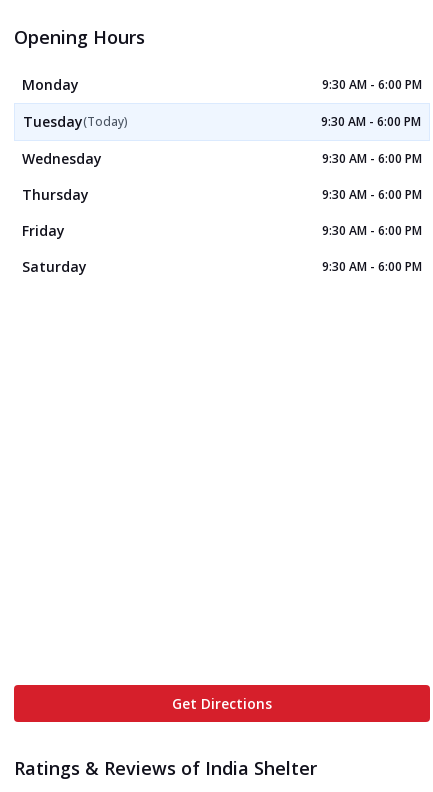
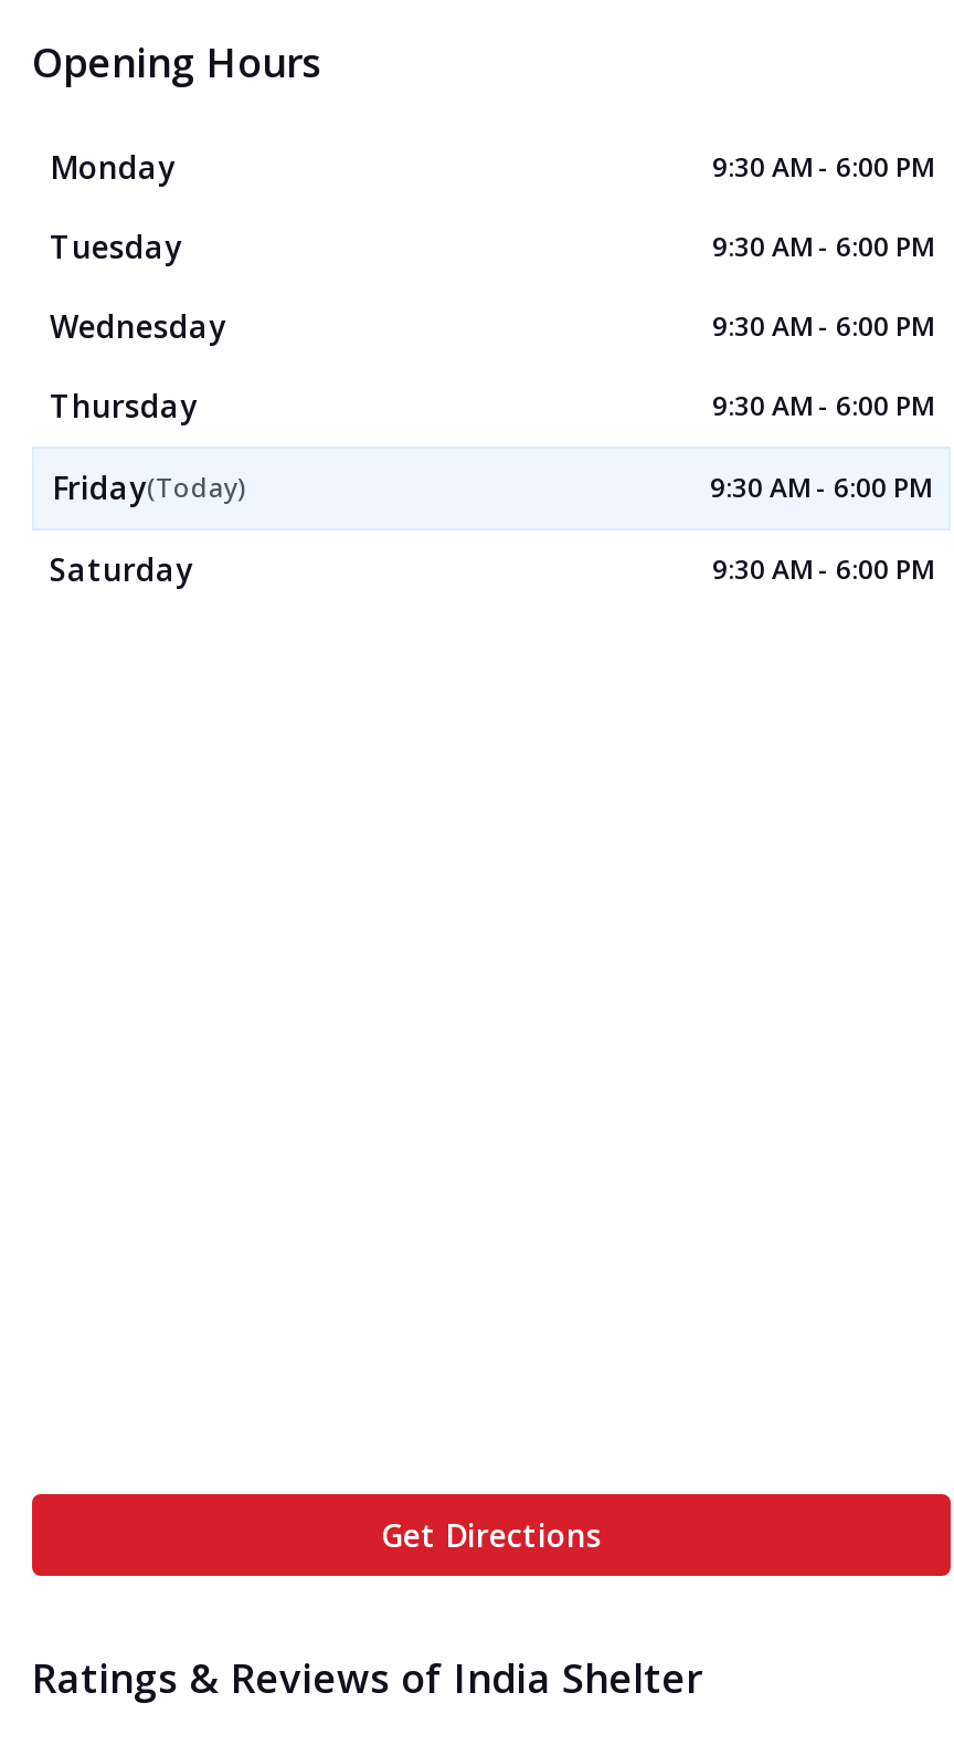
- Tuesday(Today)
+ Tuesday

- Friday
+ Friday(Today)
